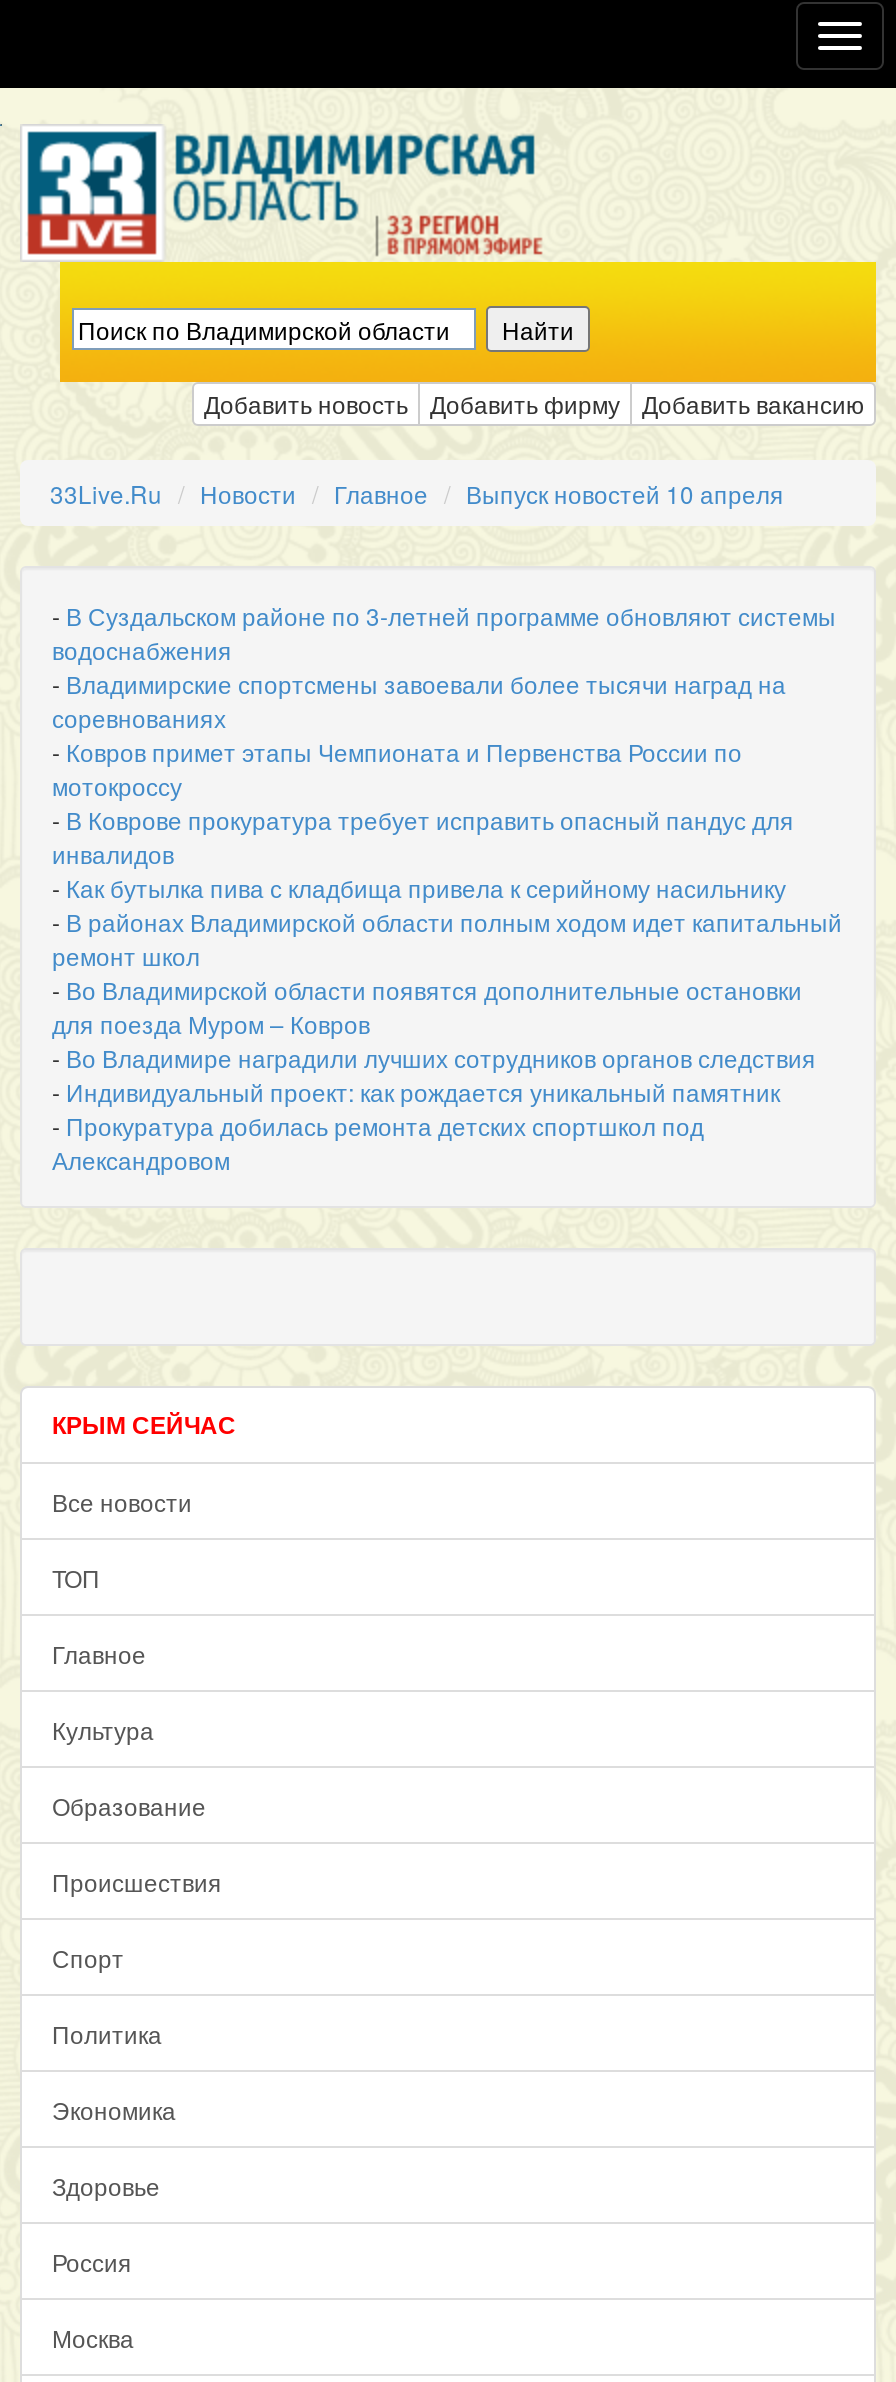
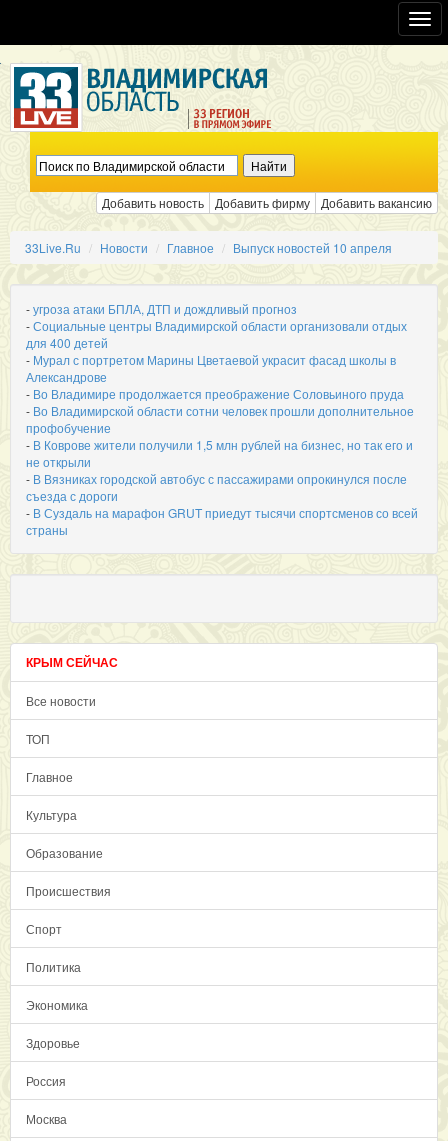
- - В Суздальском районе по 3-летней программе обновляют системы
- водоснабжения
- - Владимирские спортсмены завоевали более тысячи наград на
- соревнованиях
- - Ковров примет этапы Чемпионата и Первенства России по
- мотокроссу
- - В Коврове прокуратура требует исправить опасный пандус для
- инвалидов
- - Как бутылка пива с кладбища привела к серийному насильнику
- - В районах Владимирской области полным ходом идет капитальный
- ремонт школ
- - Во Владимирской области появятся дополнительные остановки
- для поезда Муром – Ковров
- -Во Владимире наградили лучших сотрудников органов следствия
- - Индивидуальный проект: как рождается уникальный памятник
- - Прокуратура добилась ремонта детских спортшкол под
- Александровом
+ - угроза атаки БПЛА, ДТП и дождливый прогноз
+ - Социальные центры Владимирской области организовали отдых
+ для 400 детей
+ - Мурал с портретом Марины Цветаевой украсит фасад школы в
+ Александрове
+ - Во Владимире продолжается преображение Соловьиного пруда
+ - Во Владимирской области сотни человек прошли дополнительное
+ профобучение
+ - В Коврове жители получили 1,5 млн рублей на бизнес, но так его и
+ не открыли
+ - В Вязниках городской автобус с пассажирами опрокинулся после
+ съезда с дороги
+ - В Суздаль на марафон GRUT приедут тысячи спортсменов со всей
+ страны
